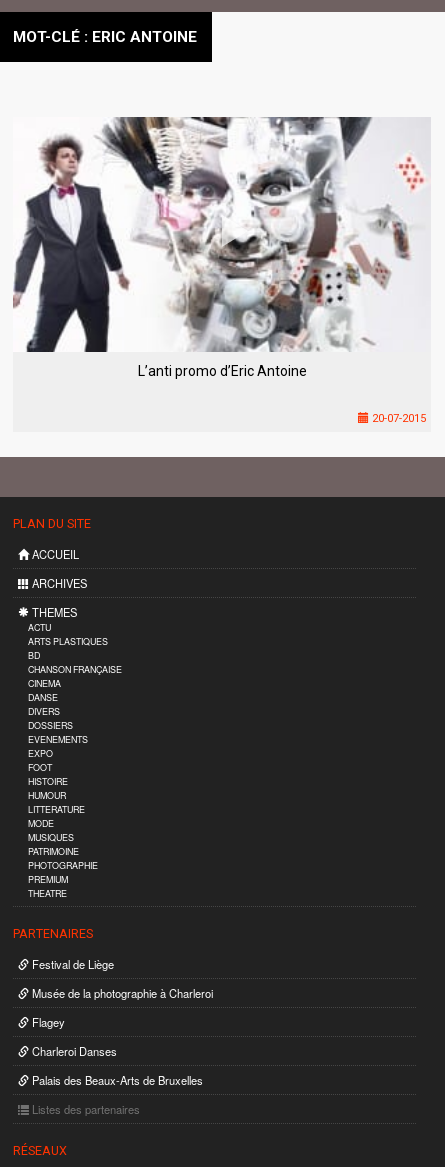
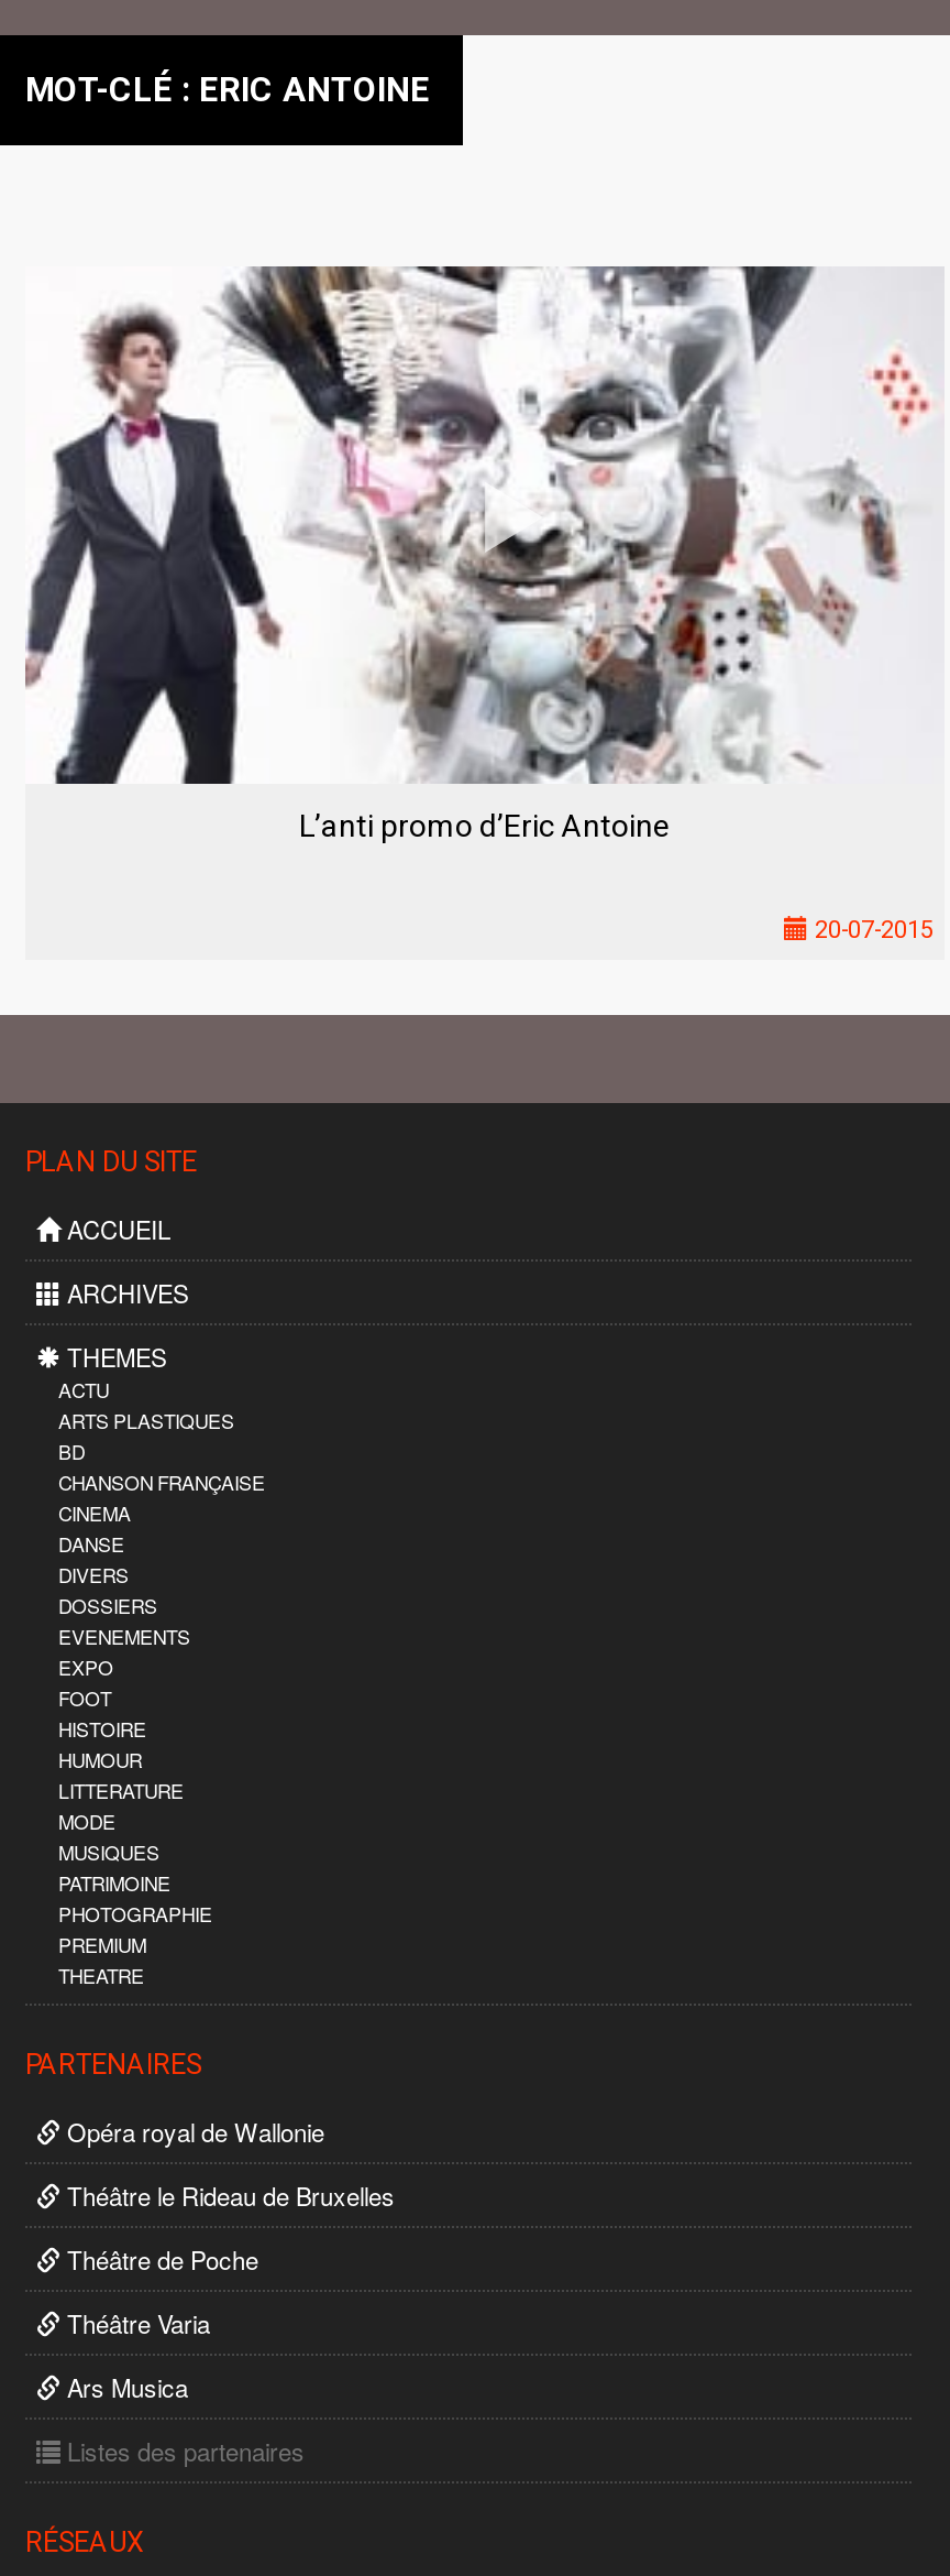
- Festival de Liège
+ Opéra royal de Wallonie

- Musée de la photographie à Charleroi
+ Théâtre le Rideau de Bruxelles

- Flagey
+ Théâtre de Poche

- Charleroi Danses
+ Théâtre Varia

- Palais des Beaux-Arts de Bruxelles
+ Ars Musica
